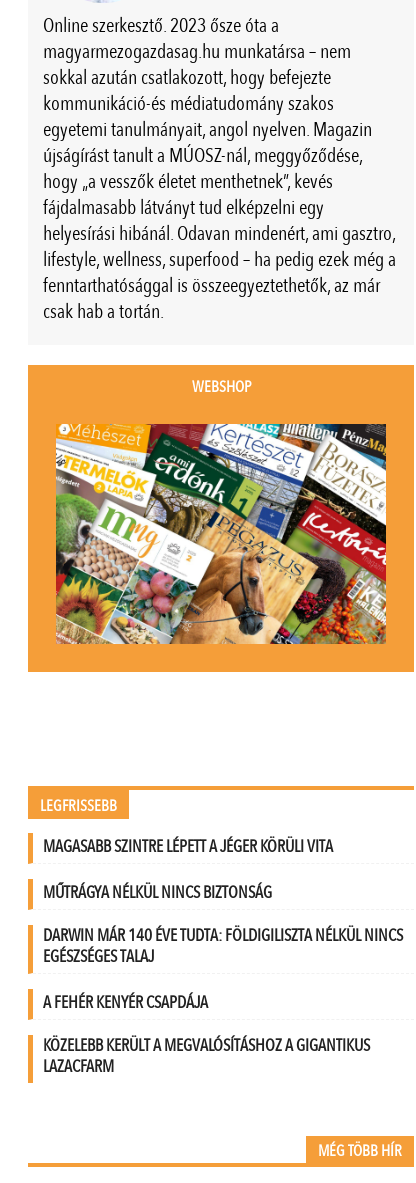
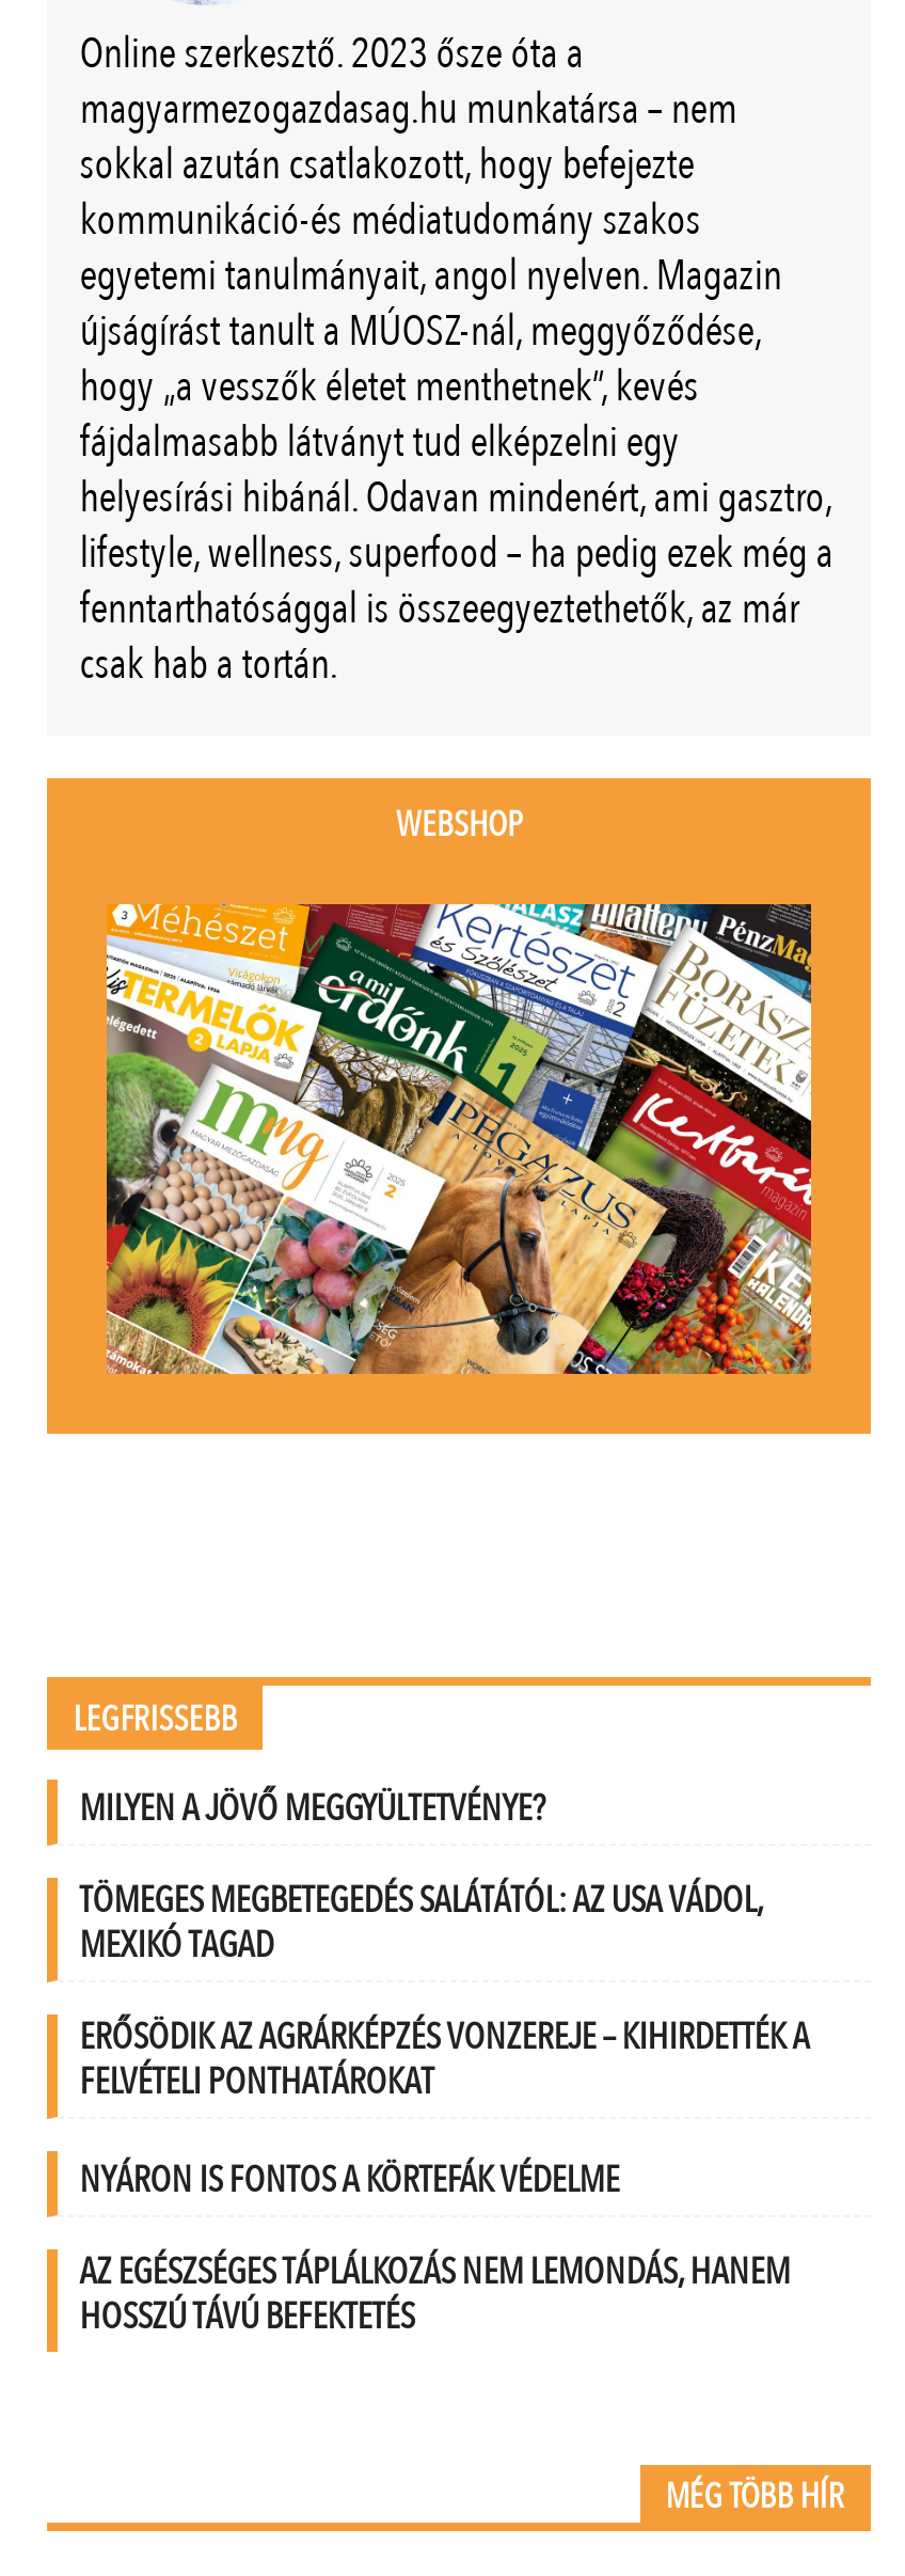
- MAGASABB SZINTRE LÉPETT A JÉGER KÖRÜLI VITA
+ MILYEN A JÖVŐ MEGGYÜLTETVÉNYE?

- MŰTRÁGYA NÉLKÜL NINCS BIZTONSÁG
+ TÖMEGES MEGBETEGEDÉS SALÁTÁTÓL: AZ USA VÁDOL,
+ MEXIKÓ TAGAD

- DARWIN MÁR 140 ÉVE TUDTA: FÖLDIGILISZTA NÉLKÜL NINCS
- EGÉSZSÉGES TALAJ
+ ERŐSÖDIK AZ AGRÁRKÉPZÉS VONZEREJE – KIHIRDETTÉK A
+ FELVÉTELI PONTHATÁROKAT

- A FEHÉR KENYÉR CSAPDÁJA
+ NYÁRON IS FONTOS A KÖRTEFÁK VÉDELME

- KÖZELEBB KERÜLT A MEGVALÓSÍTÁSHOZ A GIGANTIKUS
- LAZACFARM
+ AZ EGÉSZSÉGES TÁPLÁLKOZÁS NEM LEMONDÁS, HANEM
+ HOSSZÚ TÁVÚ BEFEKTETÉS
